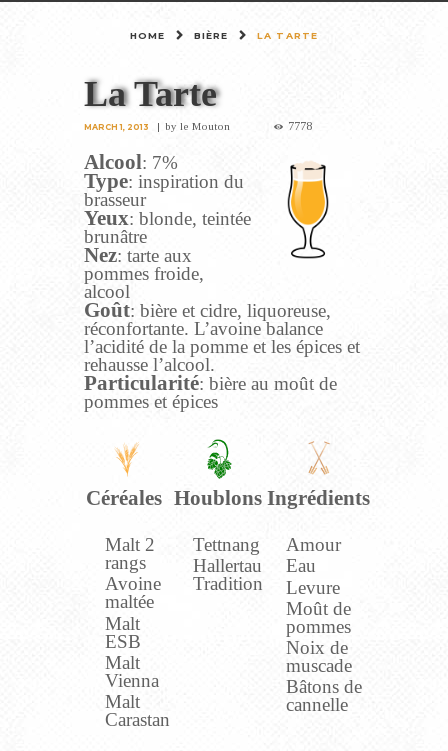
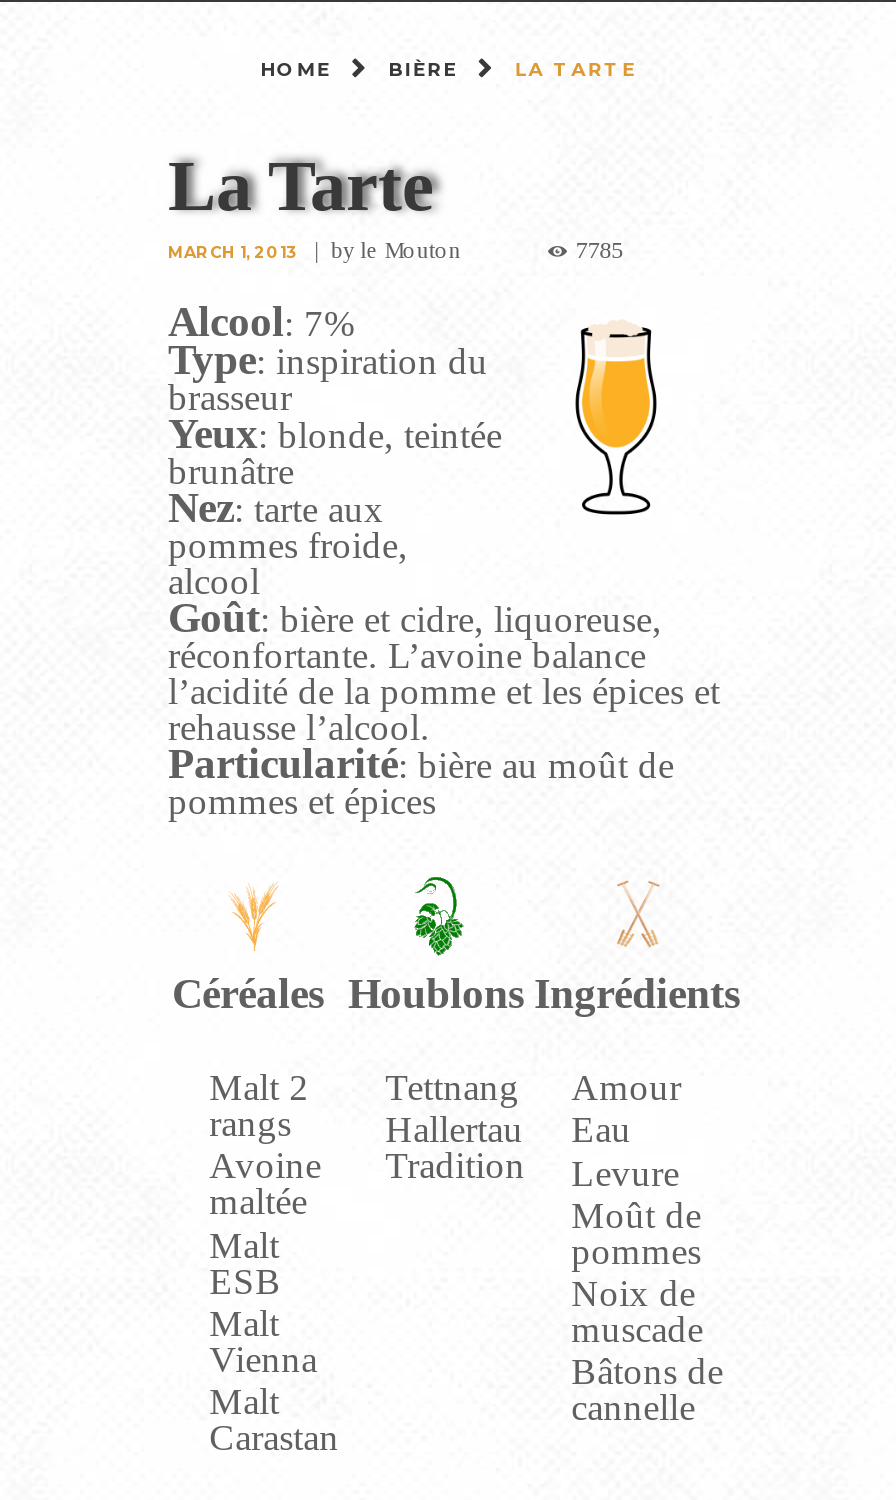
- 7778
+ 7785
